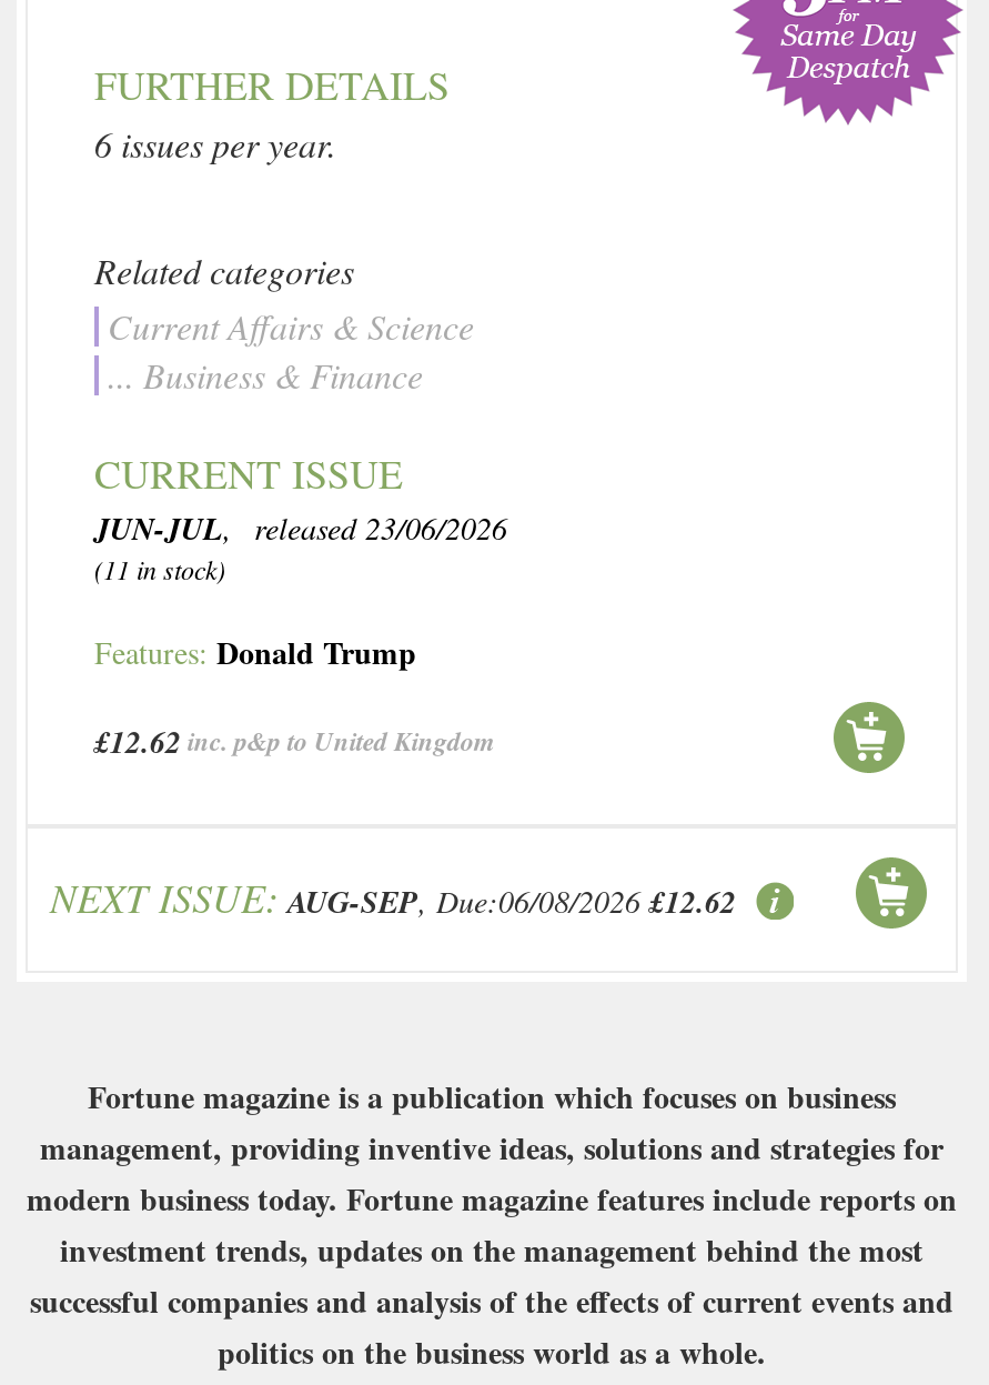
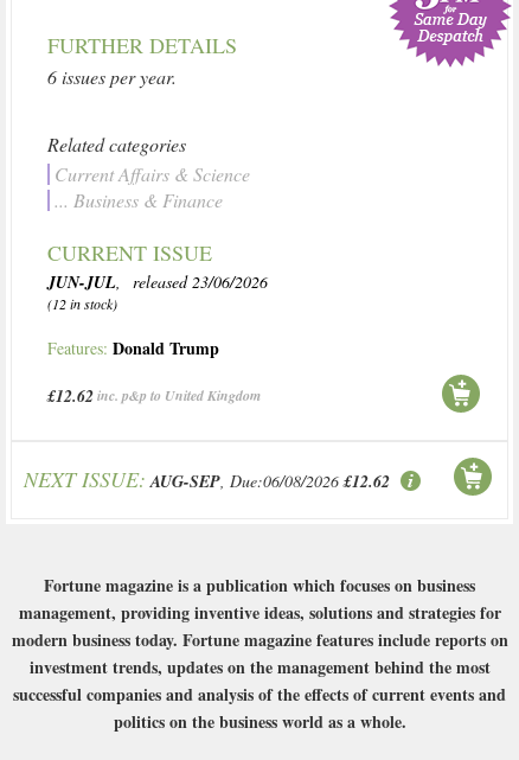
- (11 in stock)
+ (12 in stock)
